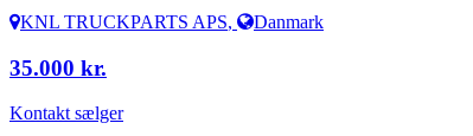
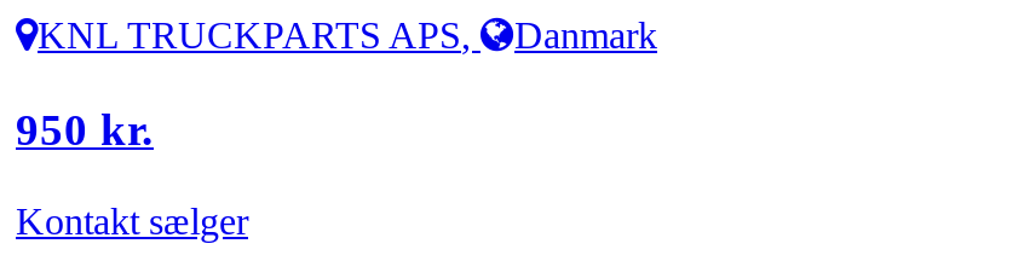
- 35.000 kr.
+ 950 kr.
